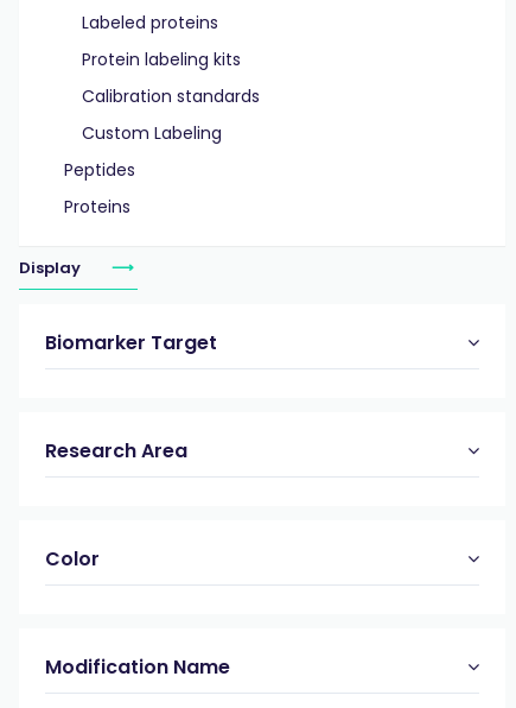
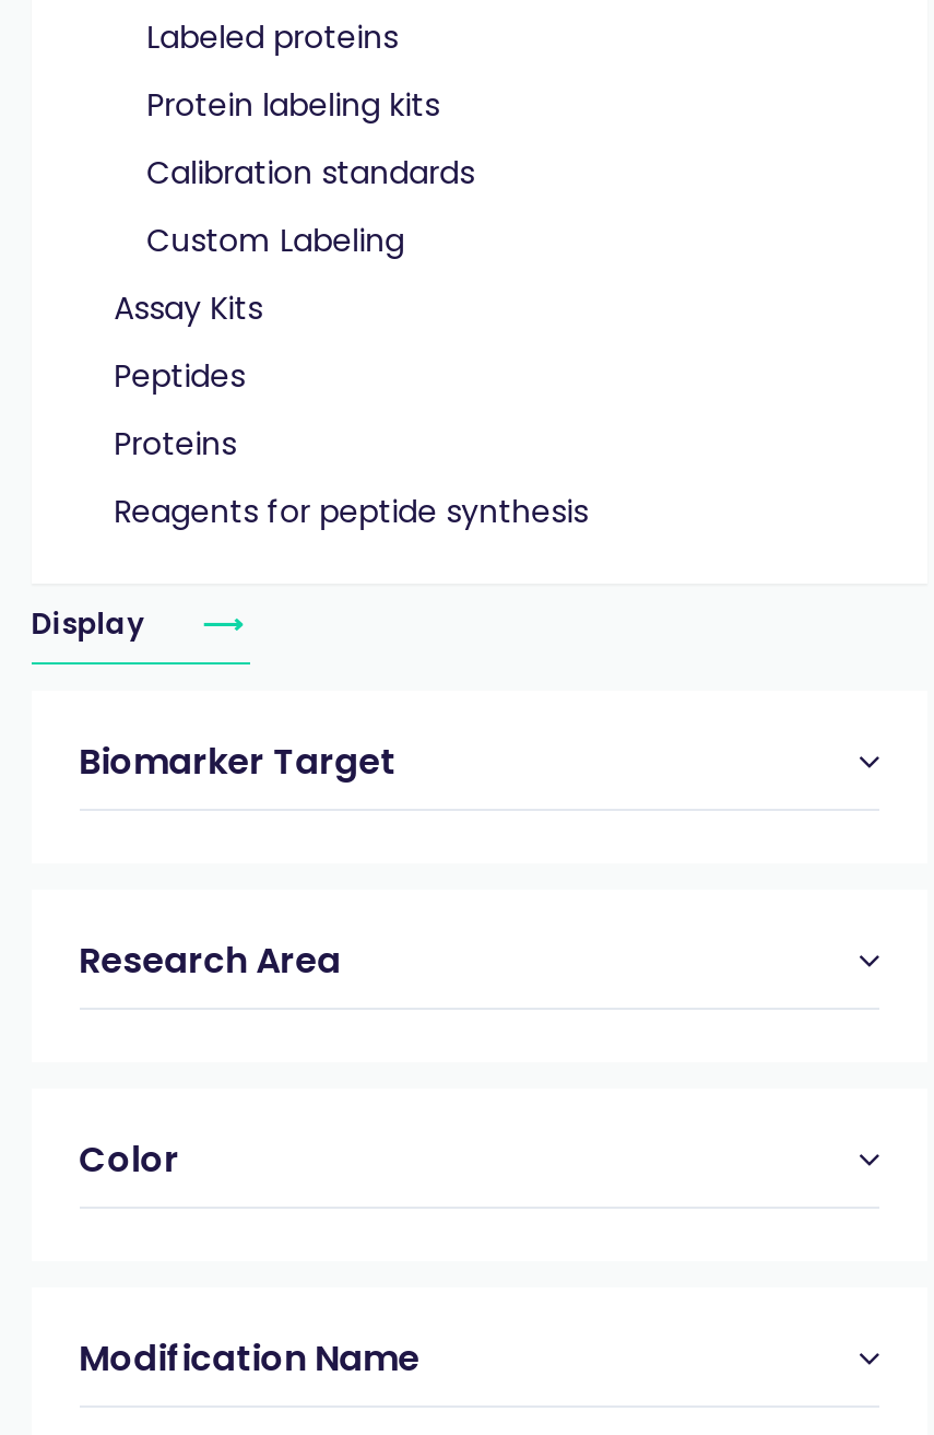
+ Assay Kits

+ Reagents for peptide synthesis
